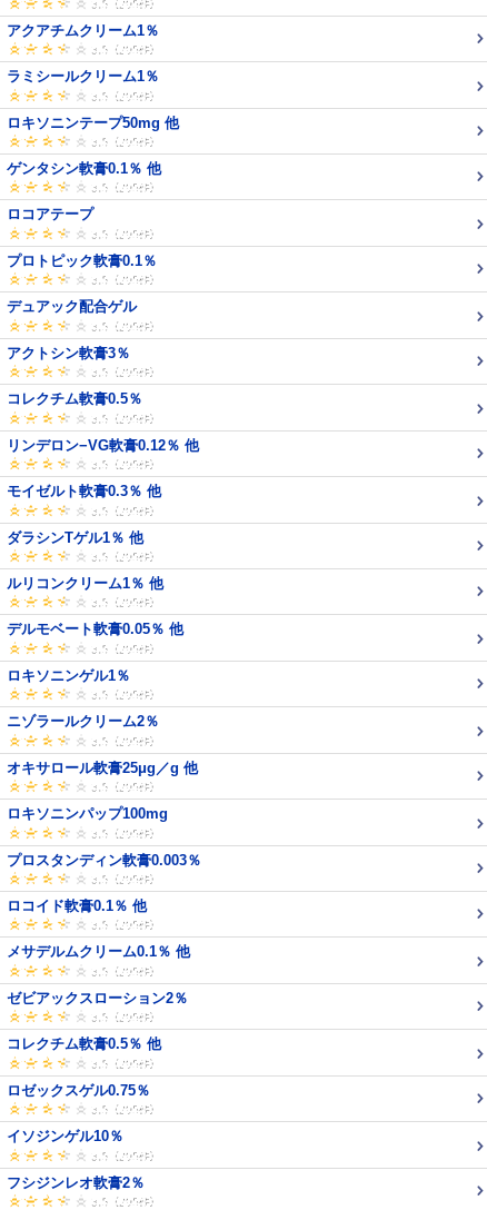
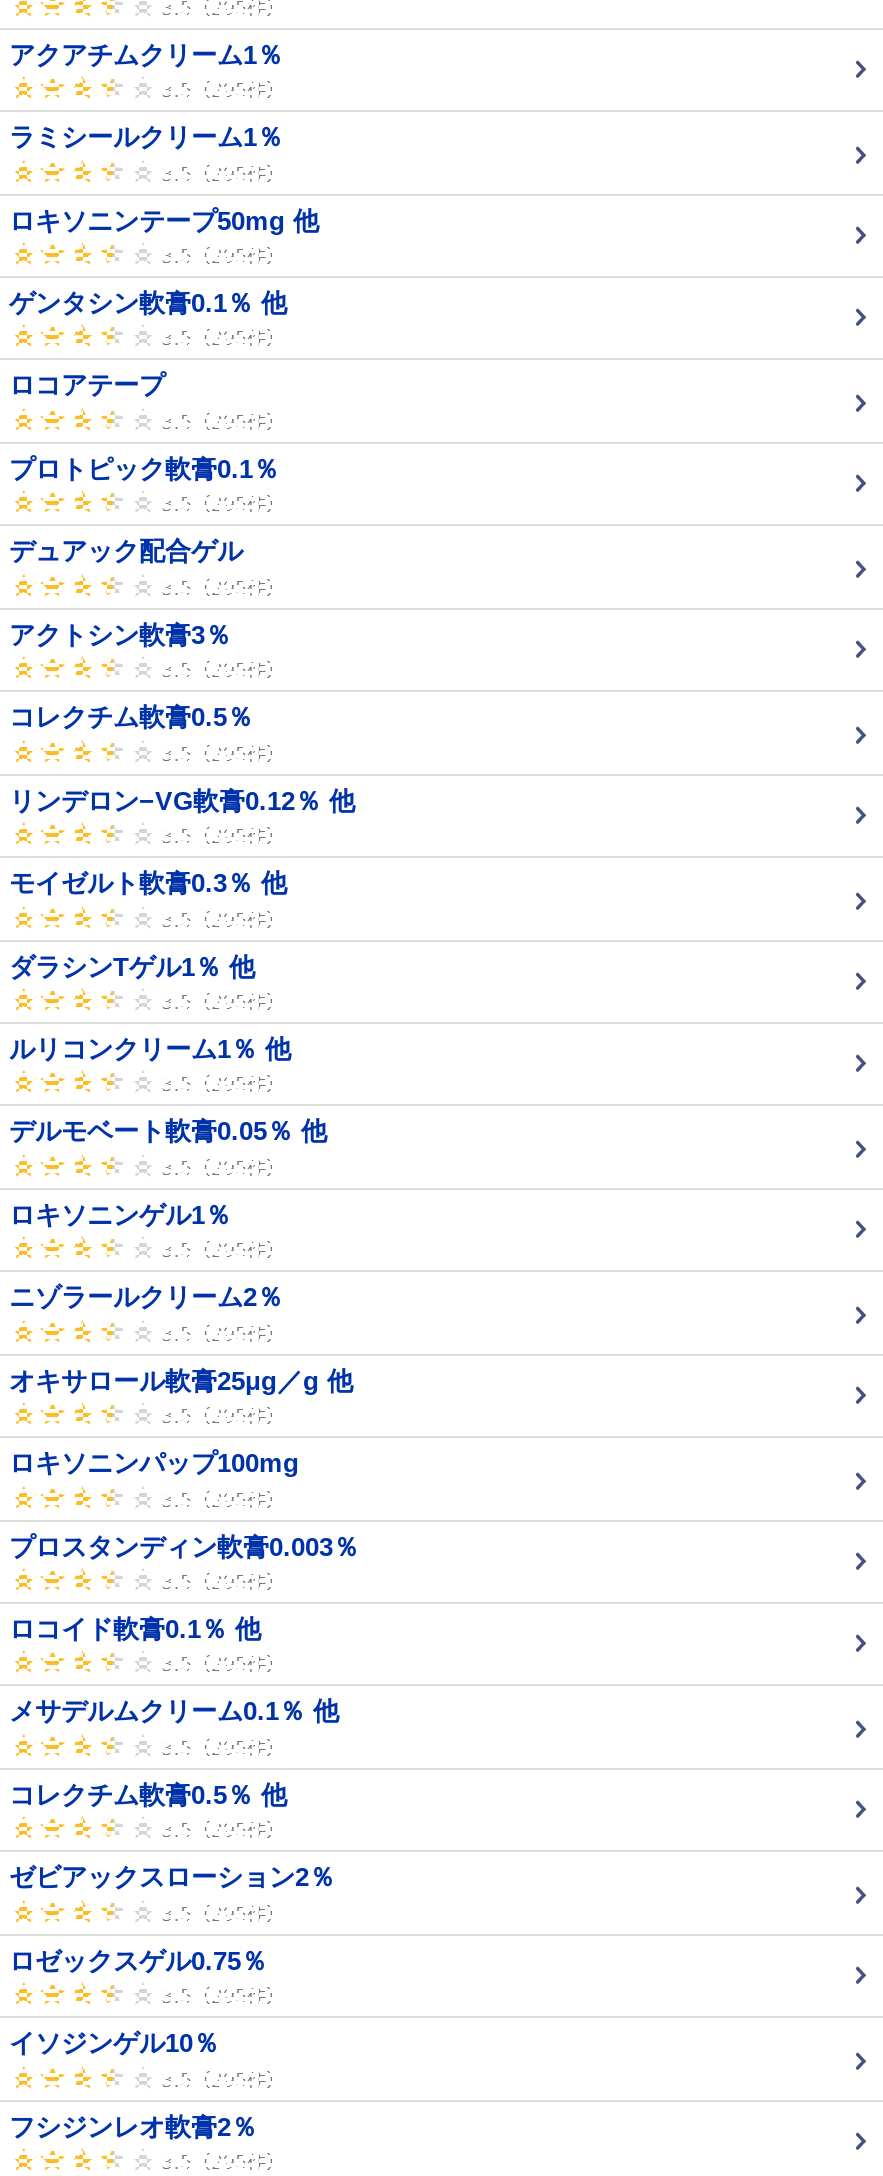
moved down: ゼビアックスローション2％

moved up: コレクチム軟膏0.5％ 他
